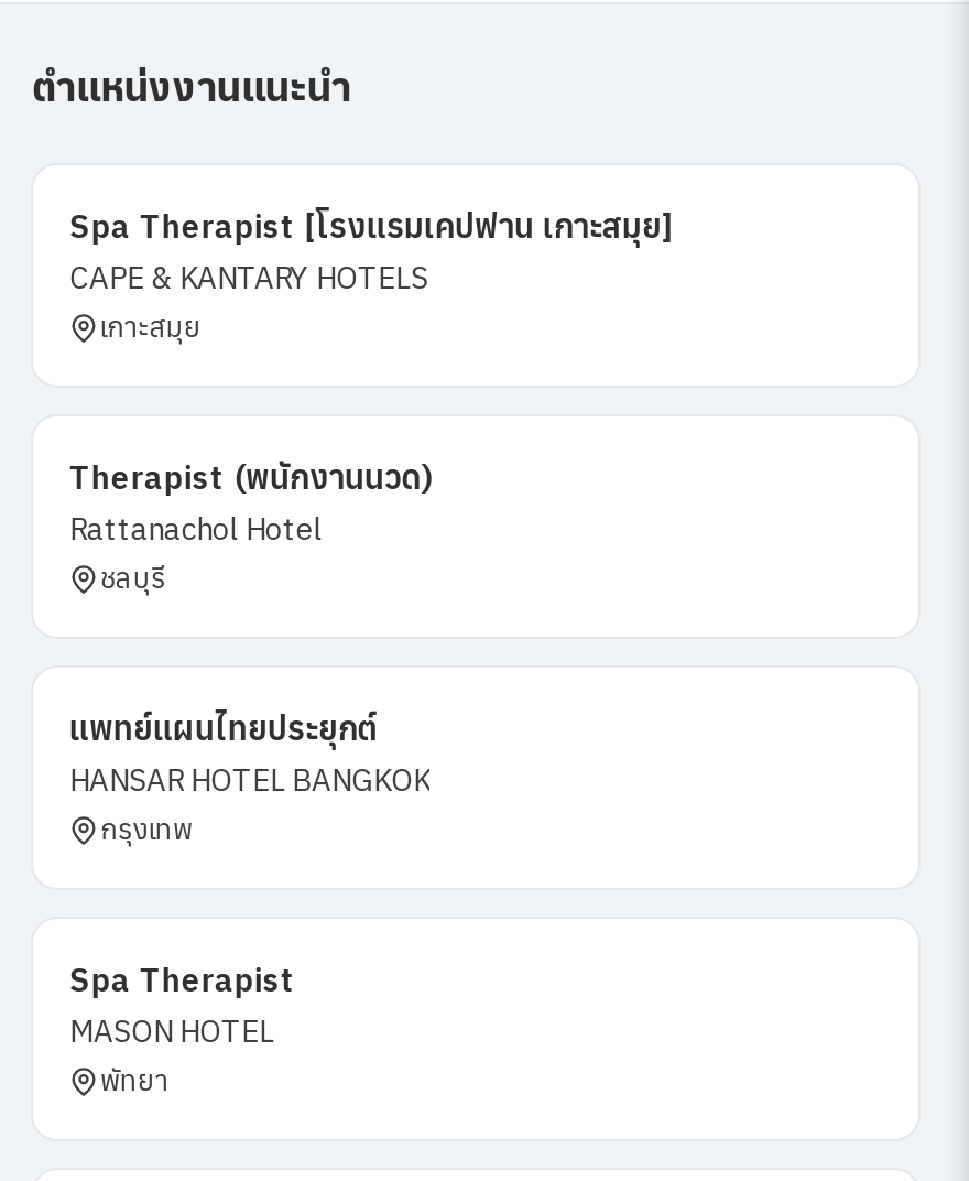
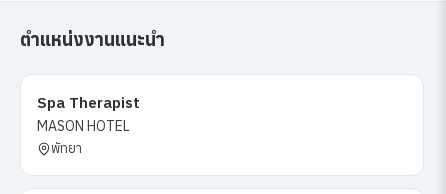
- Spa Therapist [โรงแรมเคปฟาน เกาะสมุย]
- CAPE & KANTARY HOTELS
- เกาะสมุย

- Therapist (พนักงานนวด)
- Rattanachol Hotel
- ชลบุรี

- แพทย์แผนไทยประยุกต์
- HANSAR HOTEL BANGKOK
- กรุงเทพ
